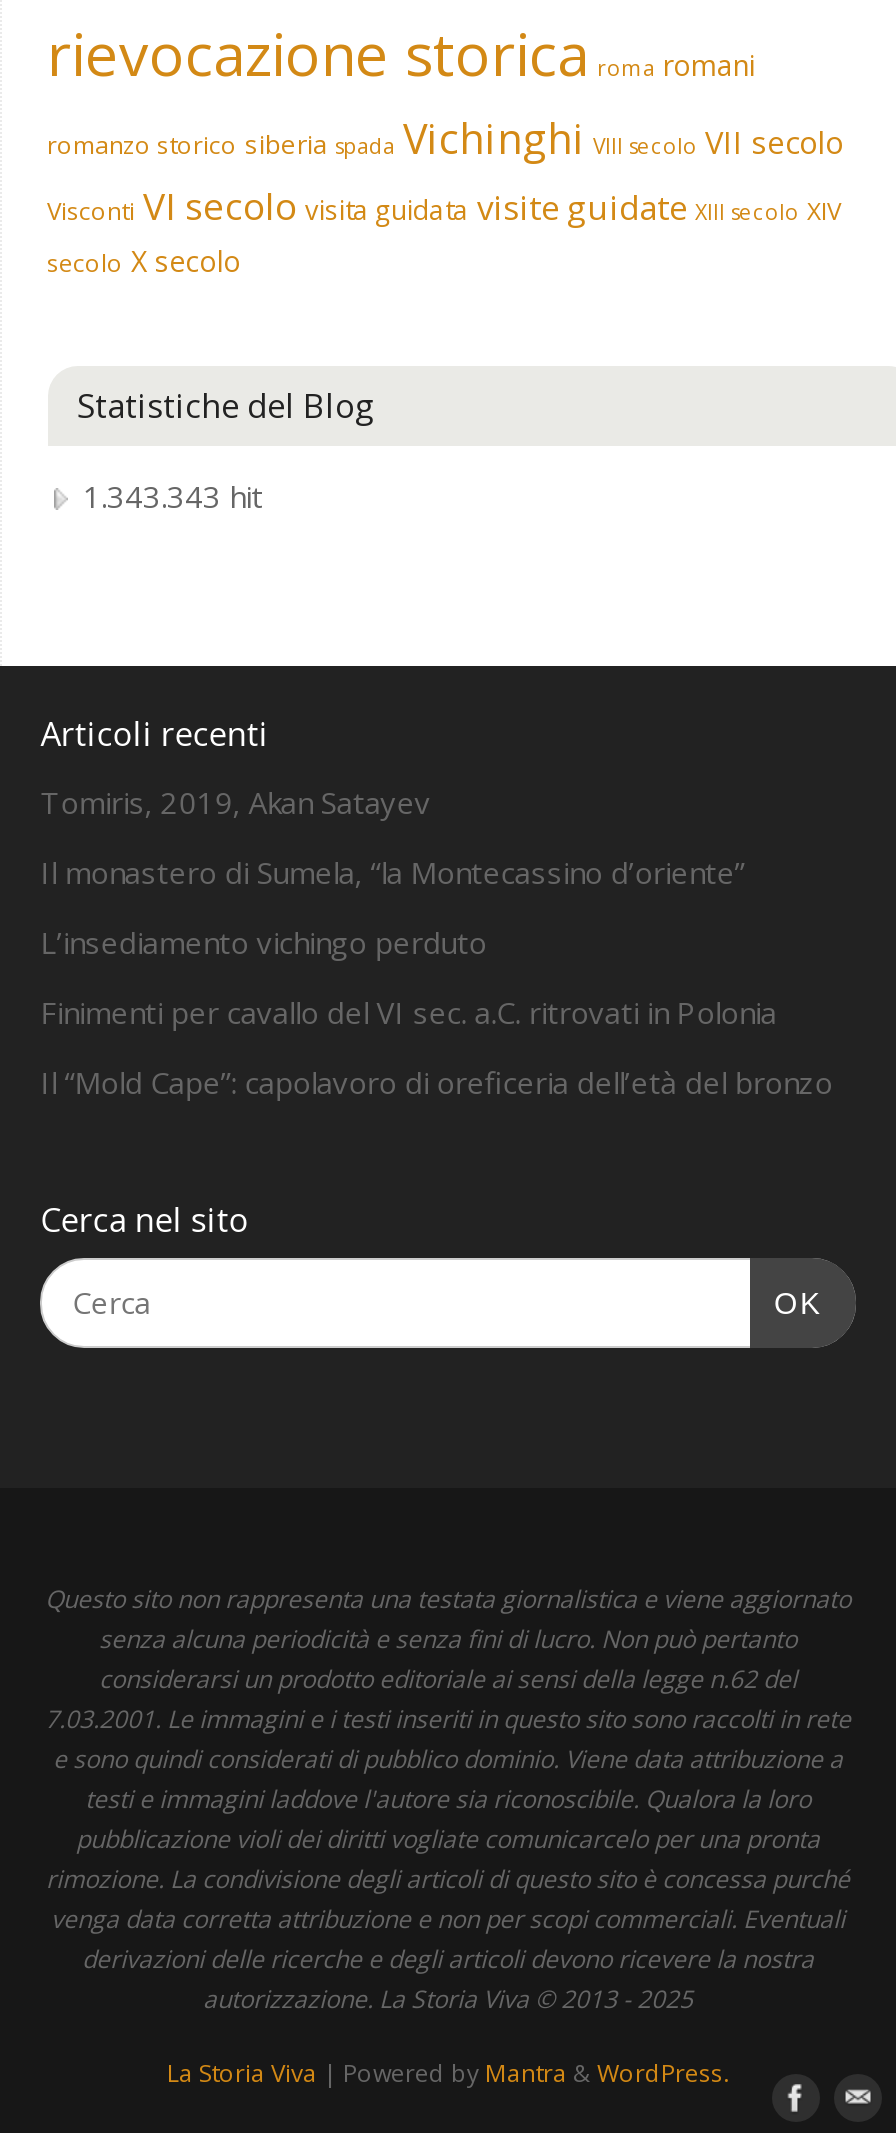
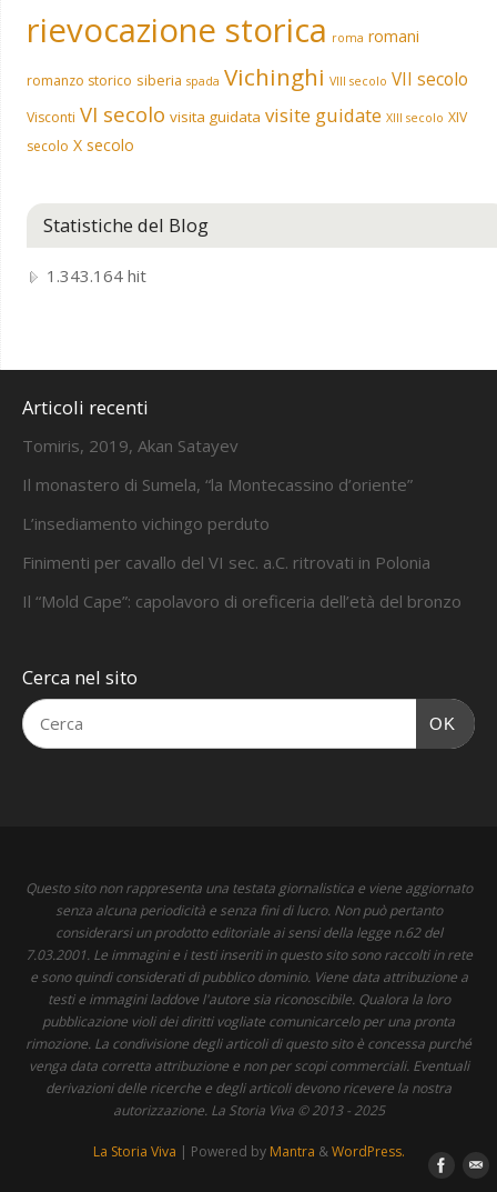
- 1.343.343 hit
+ 1.343.164 hit
